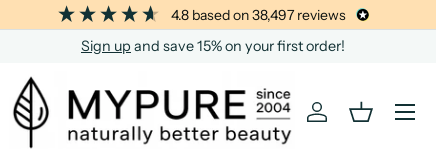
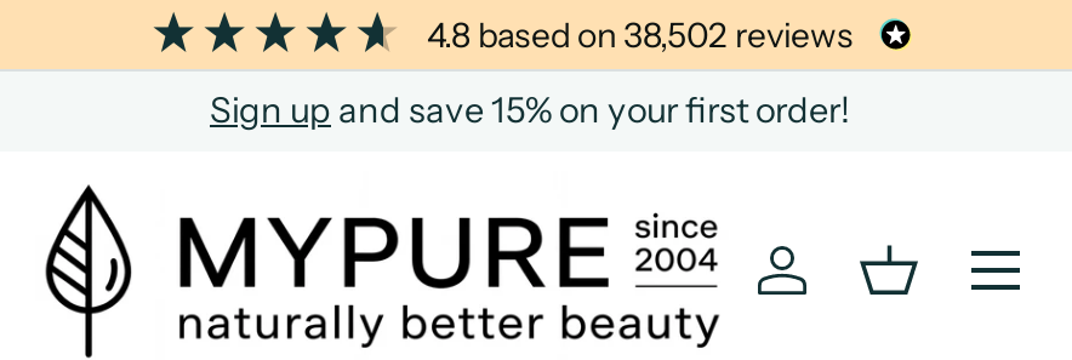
- 4.8 based on 38,497 reviews
+ 4.8 based on 38,502 reviews
